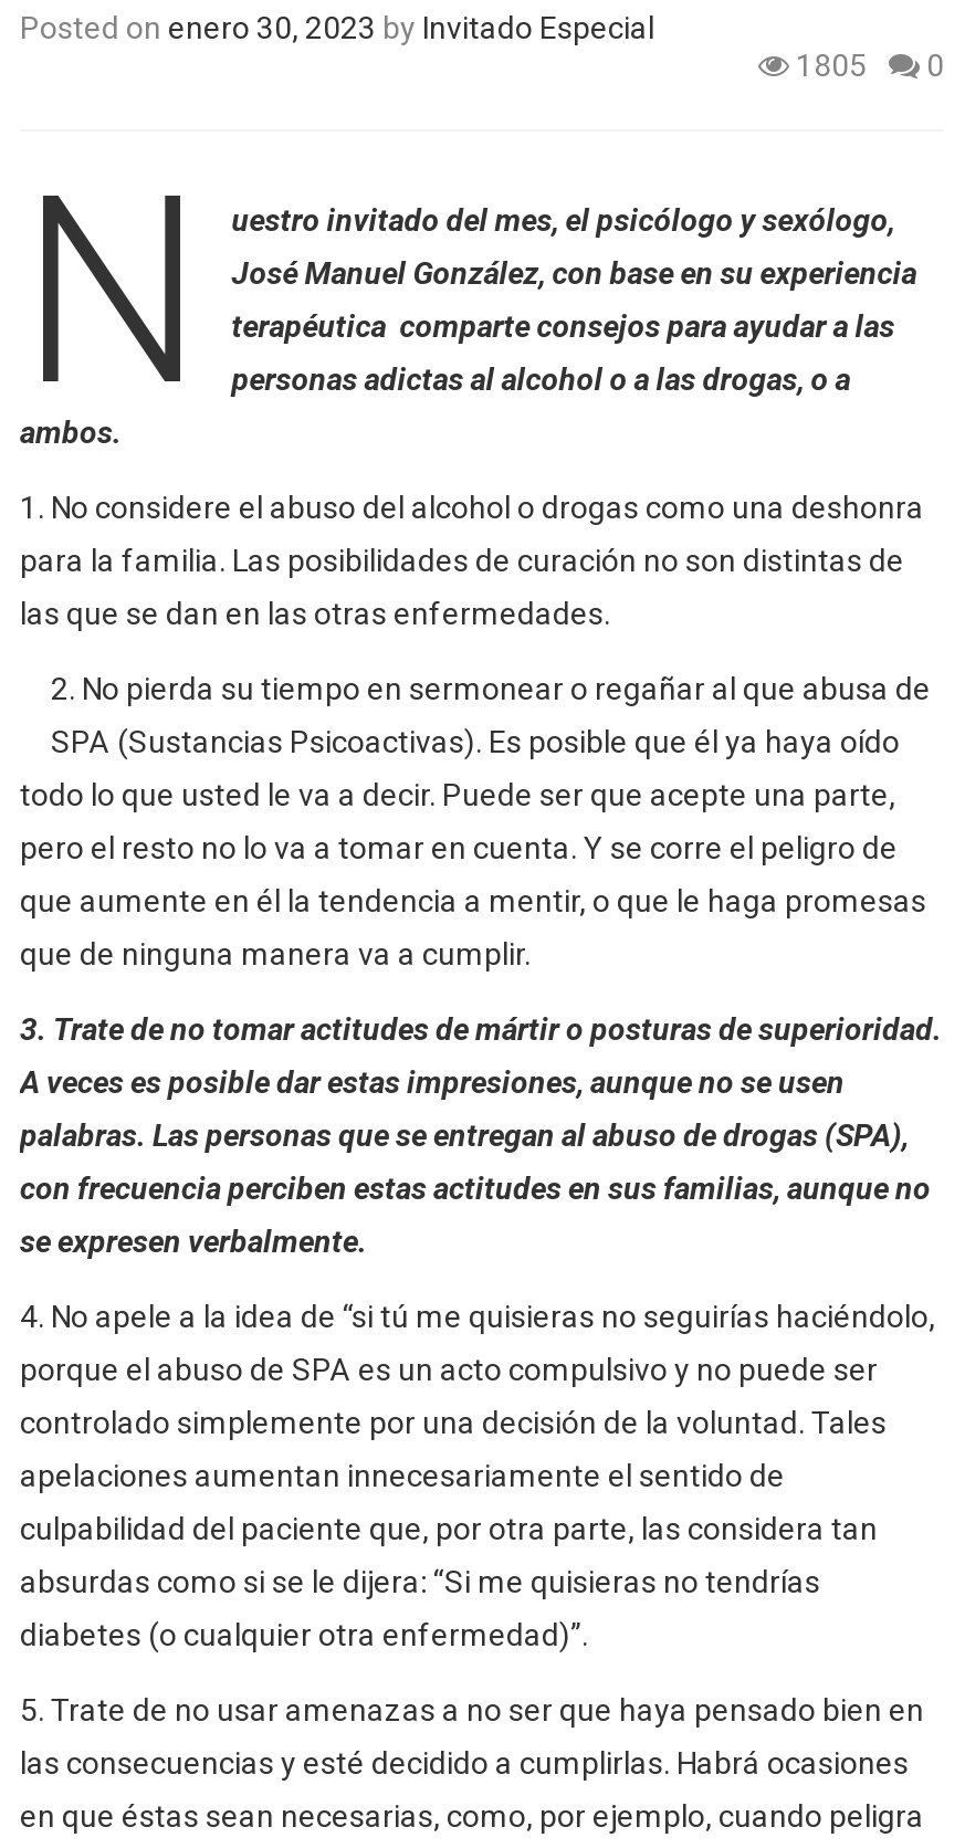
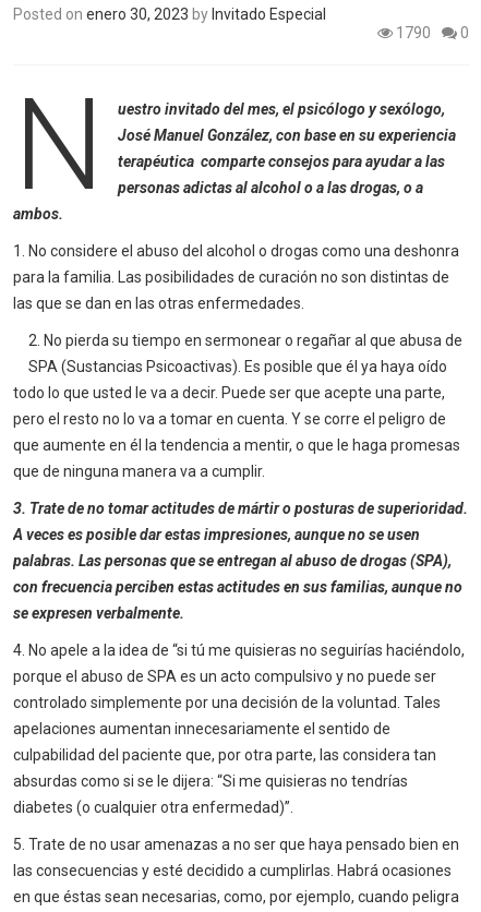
- 1805 0
+ 1790 0
